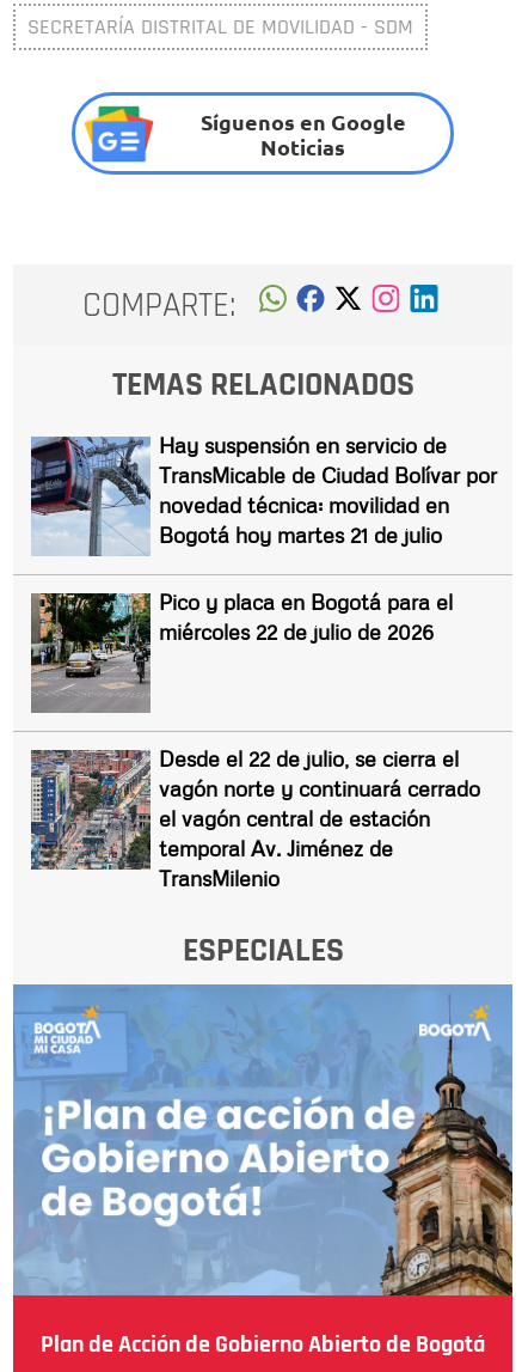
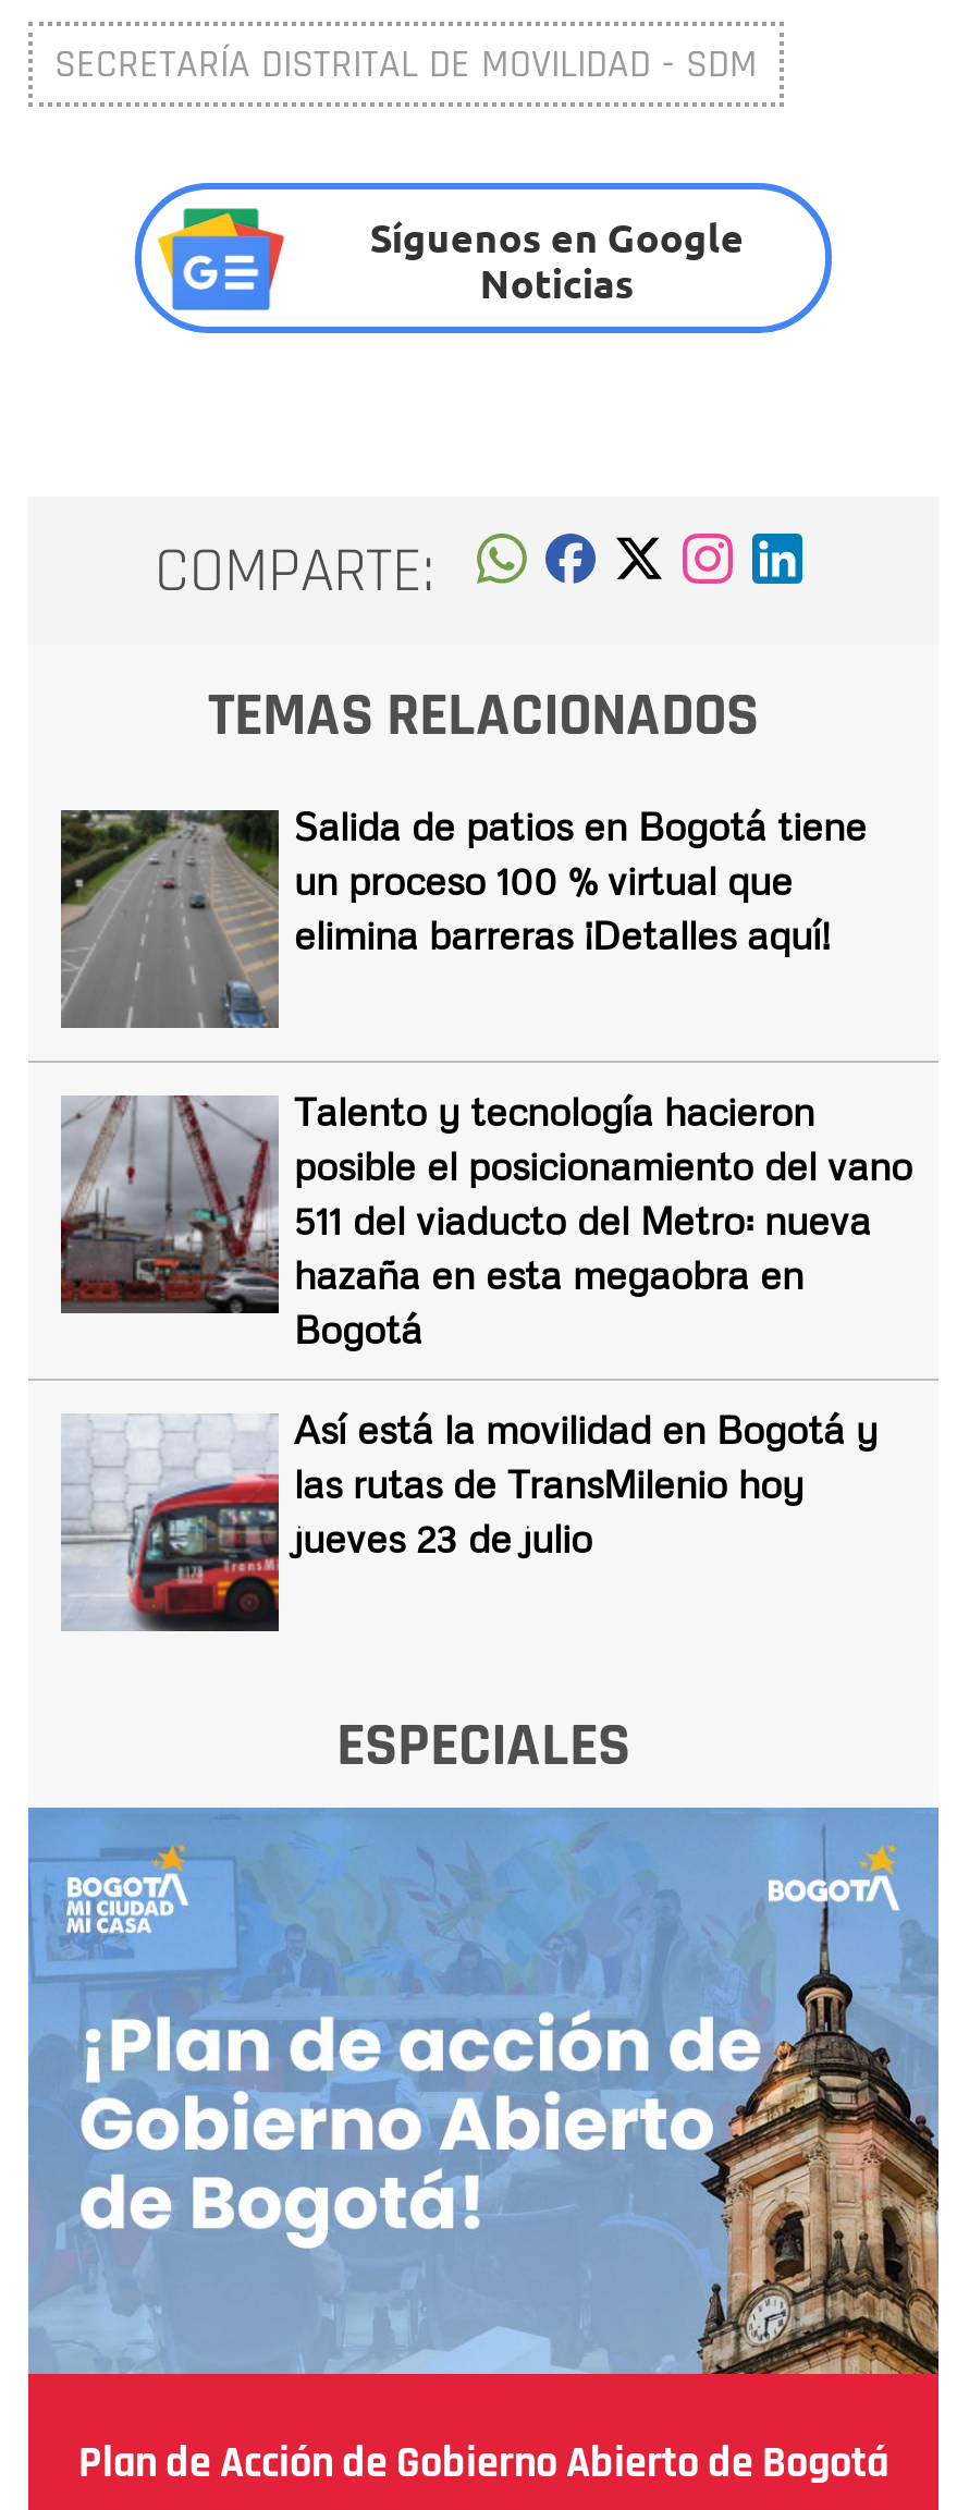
- [image]
- Hay suspensión en servicio de
- TransMicable de Ciudad Bolívar por
- novedad técnica: movilidad en
- Bogotá hoy martes 21 de julio
+ [image]
+ Salida de patios en Bogotá tiene
+ un proceso 100 % virtual que
+ elimina barreras ¡Detalles aquí!

- [image]
- Pico y placa en Bogotá para el
- miércoles 22 de julio de 2026
+ [image]
+ Talento y tecnología hacieron
+ posible el posicionamiento del vano
+ 511 del viaducto del Metro: nueva
+ hazaña en esta megaobra en
+ Bogotá

- [image]
- Desde el 22 de julio, se cierra el
- vagón norte y continuará cerrado
- el vagón central de estación
- temporal Av. Jiménez de
- TransMilenio
+ [image]
+ Así está la movilidad en Bogotá y
+ las rutas de TransMilenio hoy
+ jueves 23 de julio
